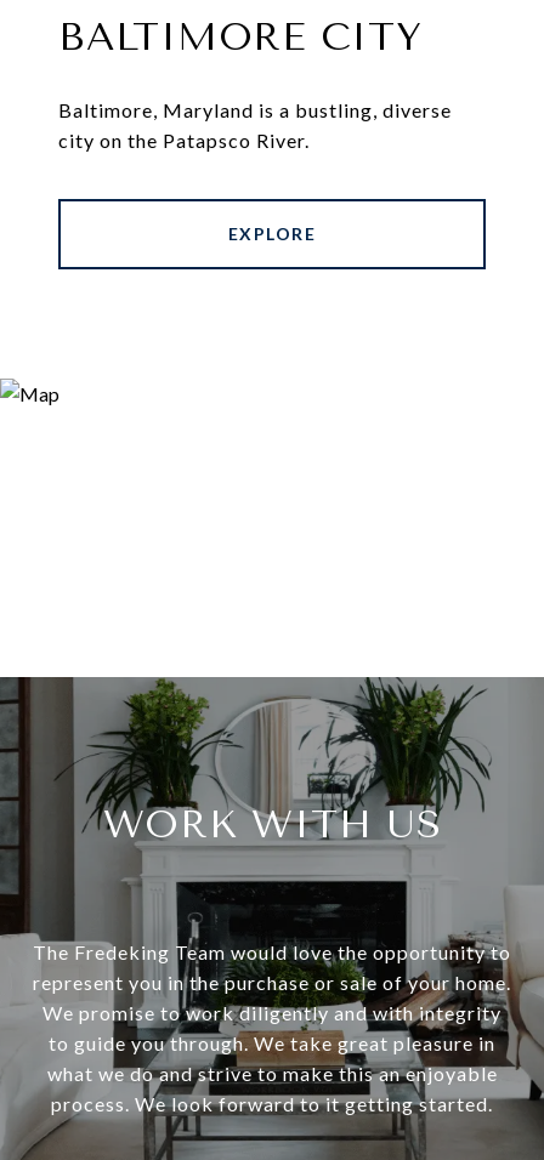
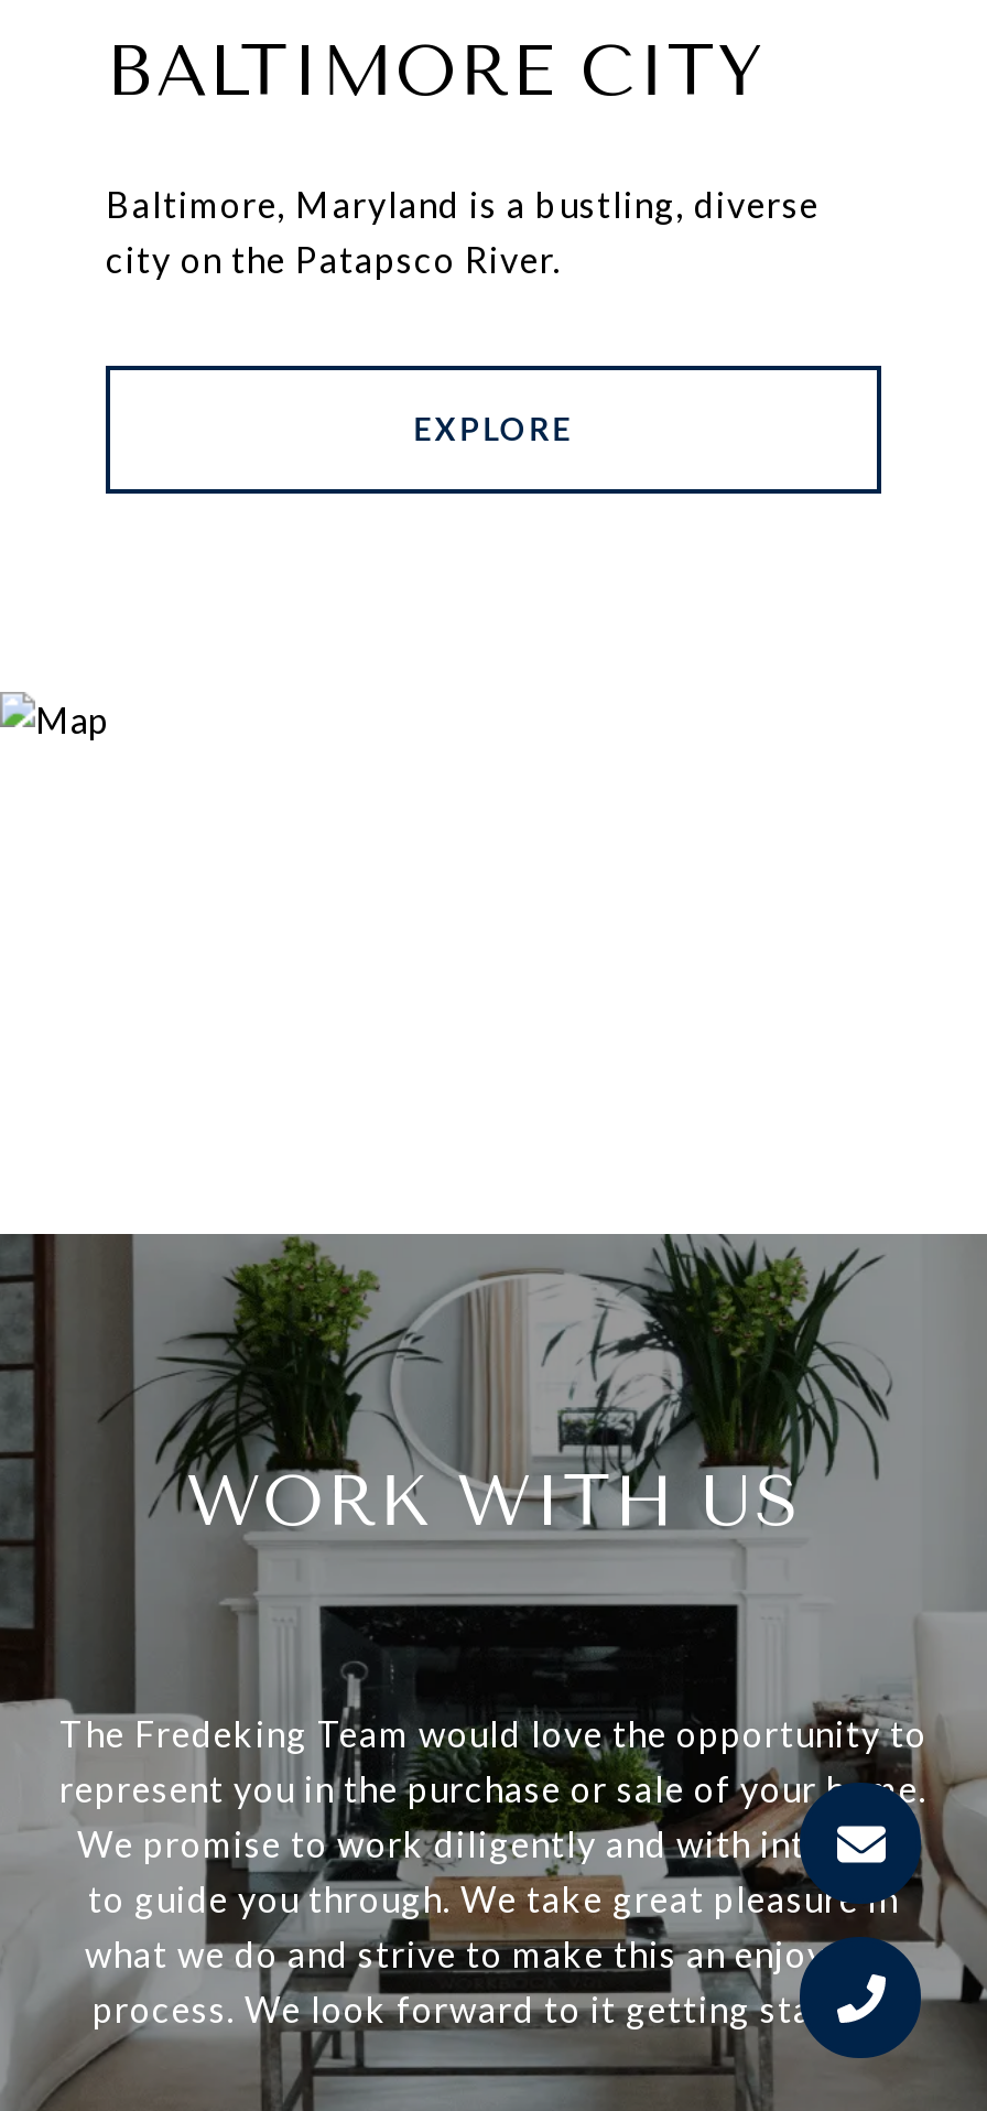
- [image]
+ [image]
